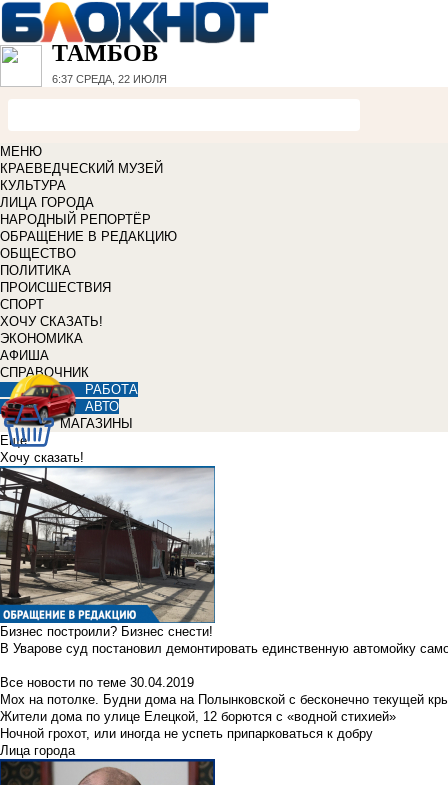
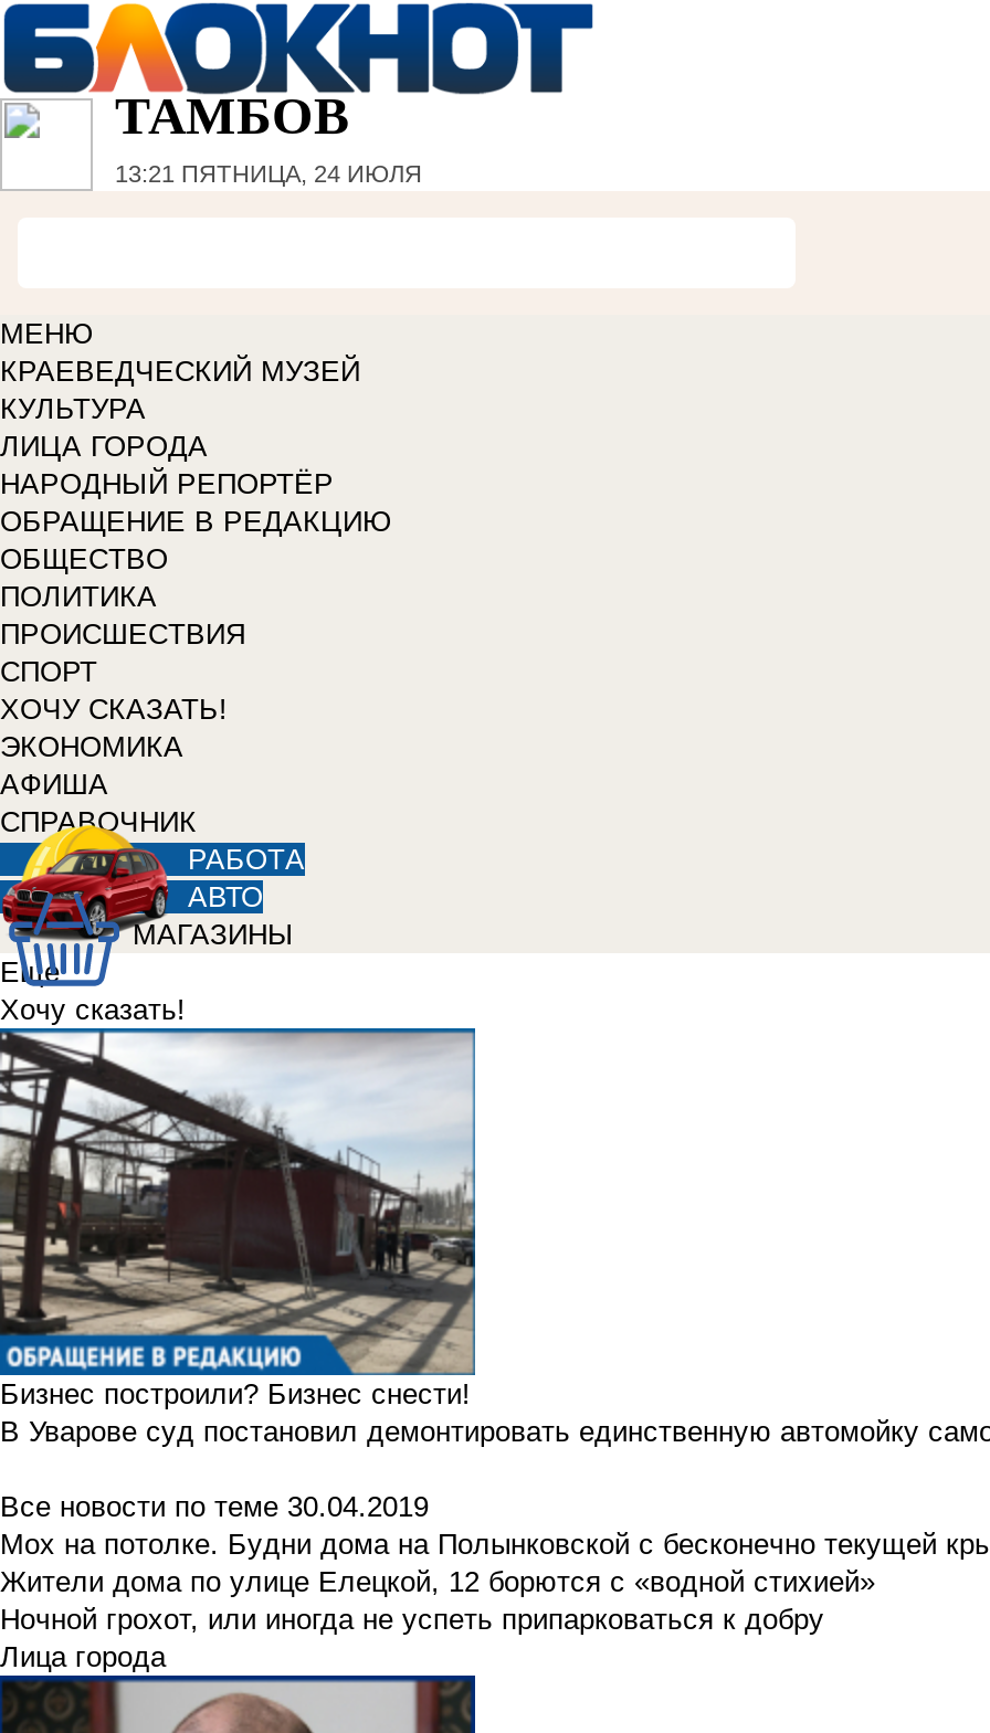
- 6:37 СРЕДА, 22 ИЮЛЯ
+ 13:21 ПЯТНИЦА, 24 ИЮЛЯ
